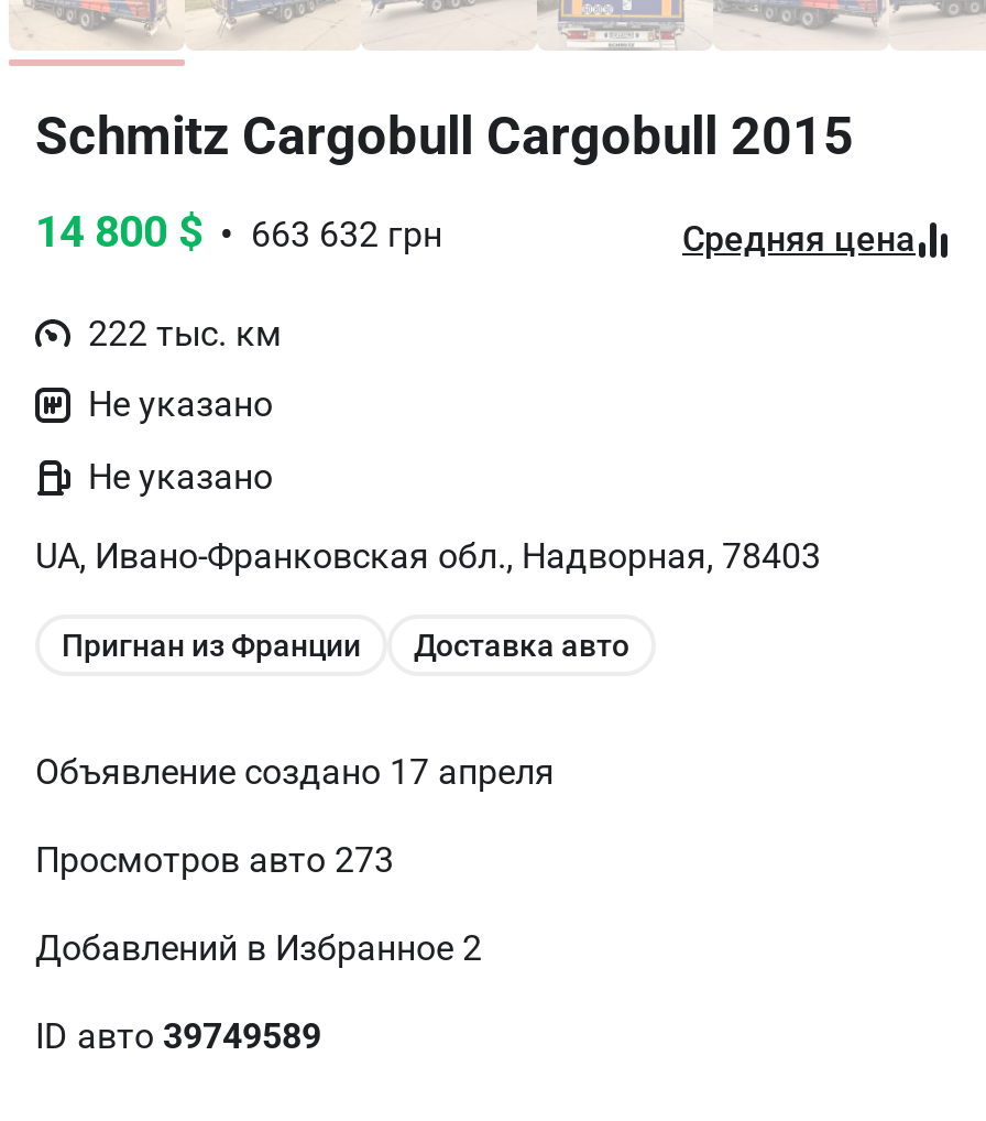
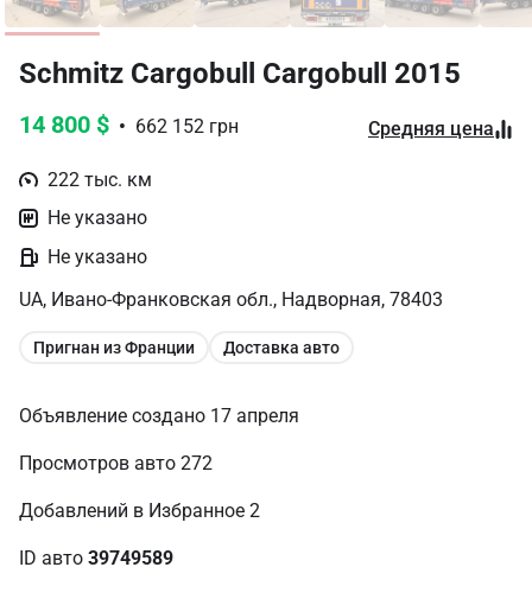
- 14 800 $• 663 632 грн
+ 14 800 $• 662 152 грн

- Просмотров авто 273
+ Просмотров авто 272
